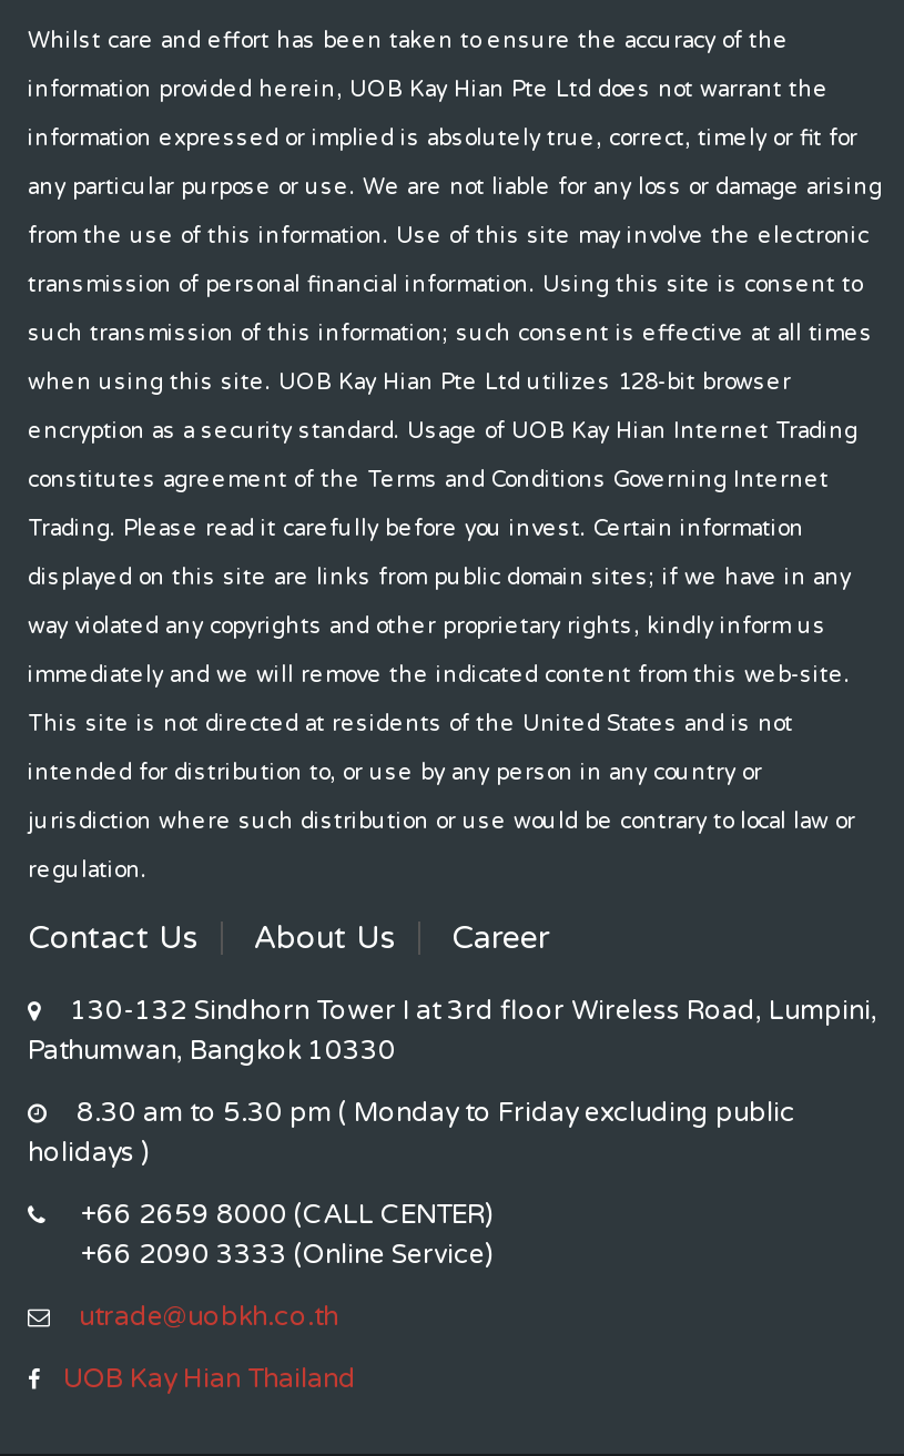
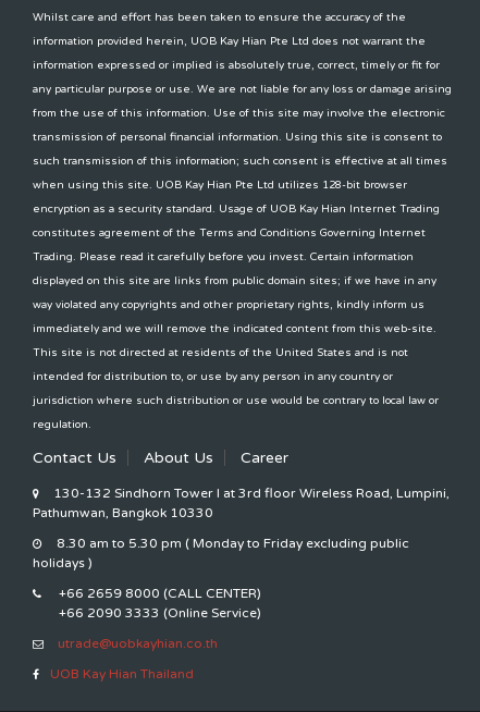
- utrade@uobkh.co.th
+ utrade@uobkayhian.co.th
